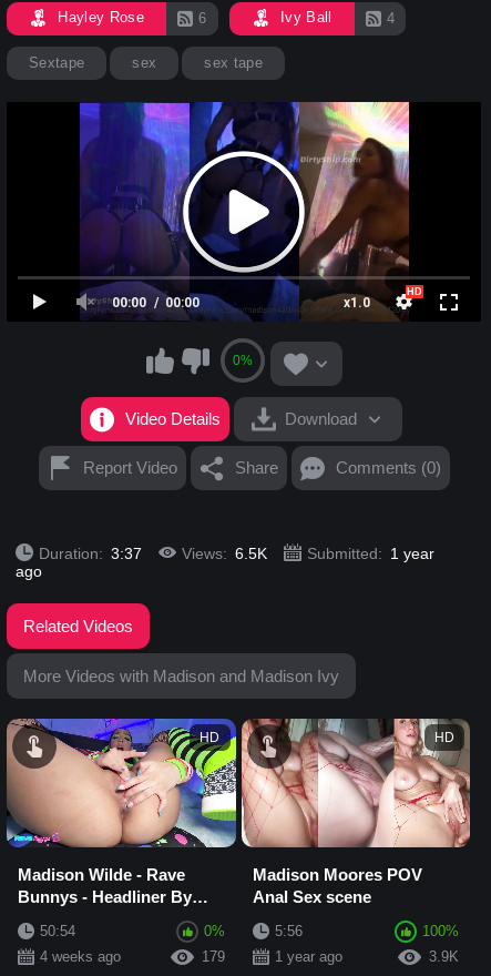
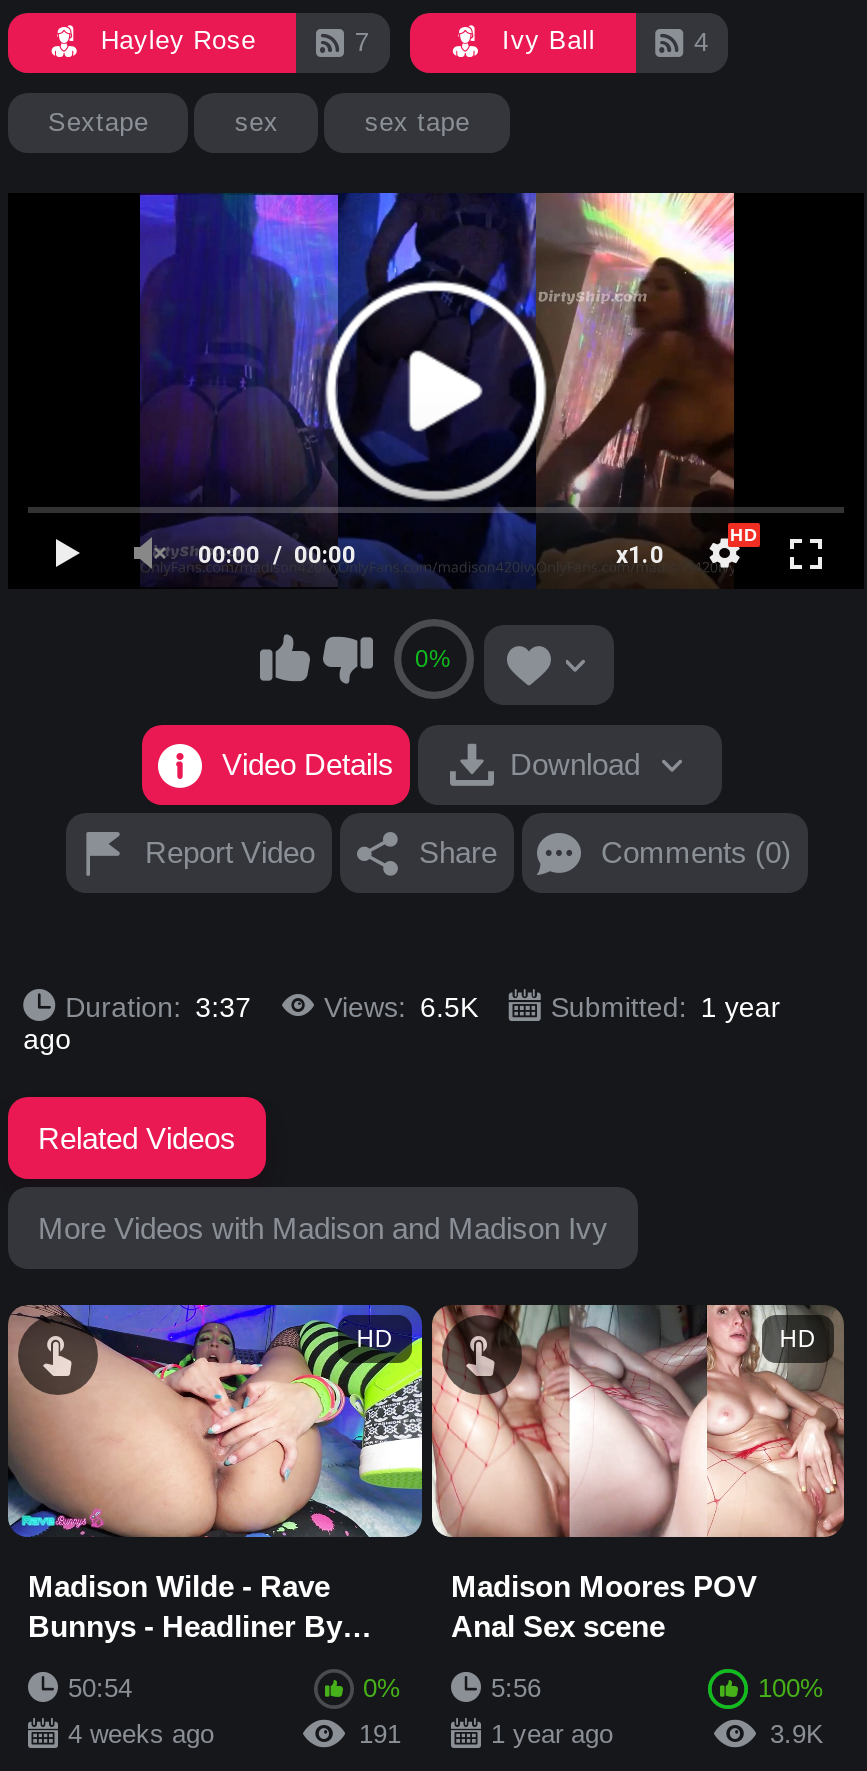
- 6
+ 7

- 179
+ 191
